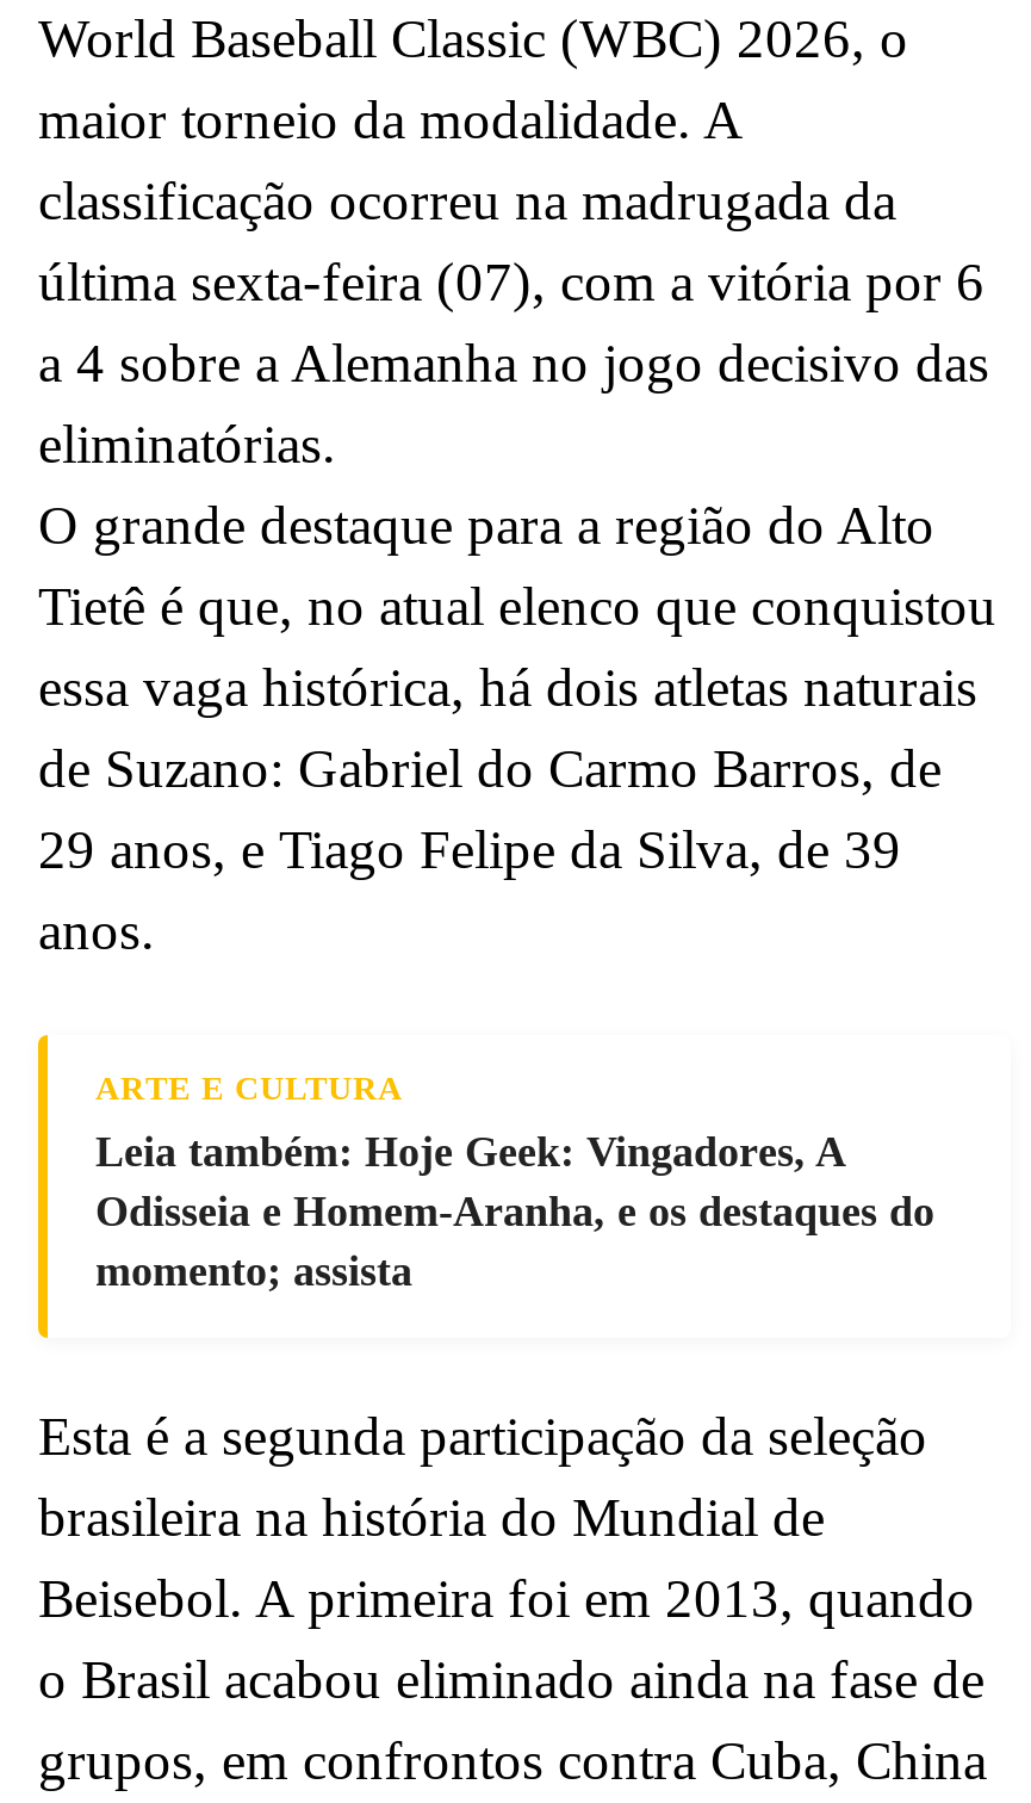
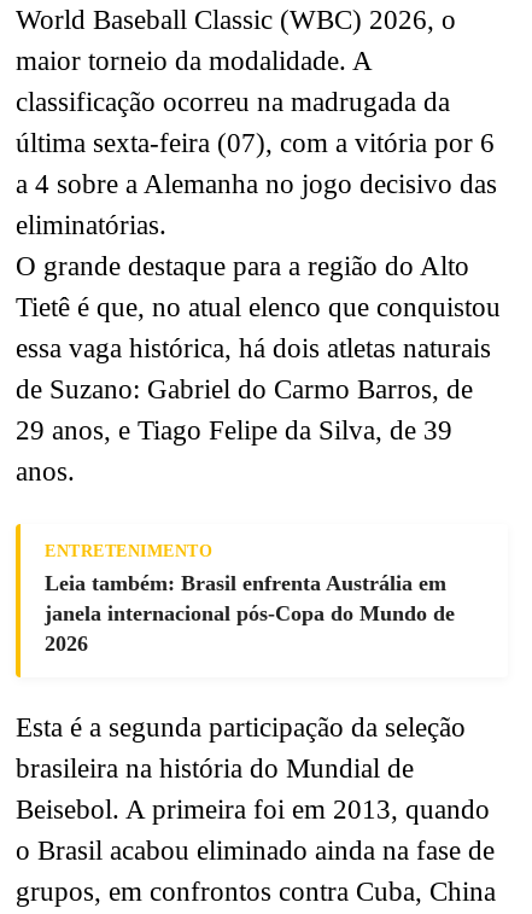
- ARTE E CULTURA
- Leia também: Hoje Geek: Vingadores, A
- Odisseia e Homem-Aranha, e os destaques do
- momento; assista
+ ENTRETENIMENTO
+ Leia também: Brasil enfrenta Austrália em
+ janela internacional pós-Copa do Mundo de
+ 2026
